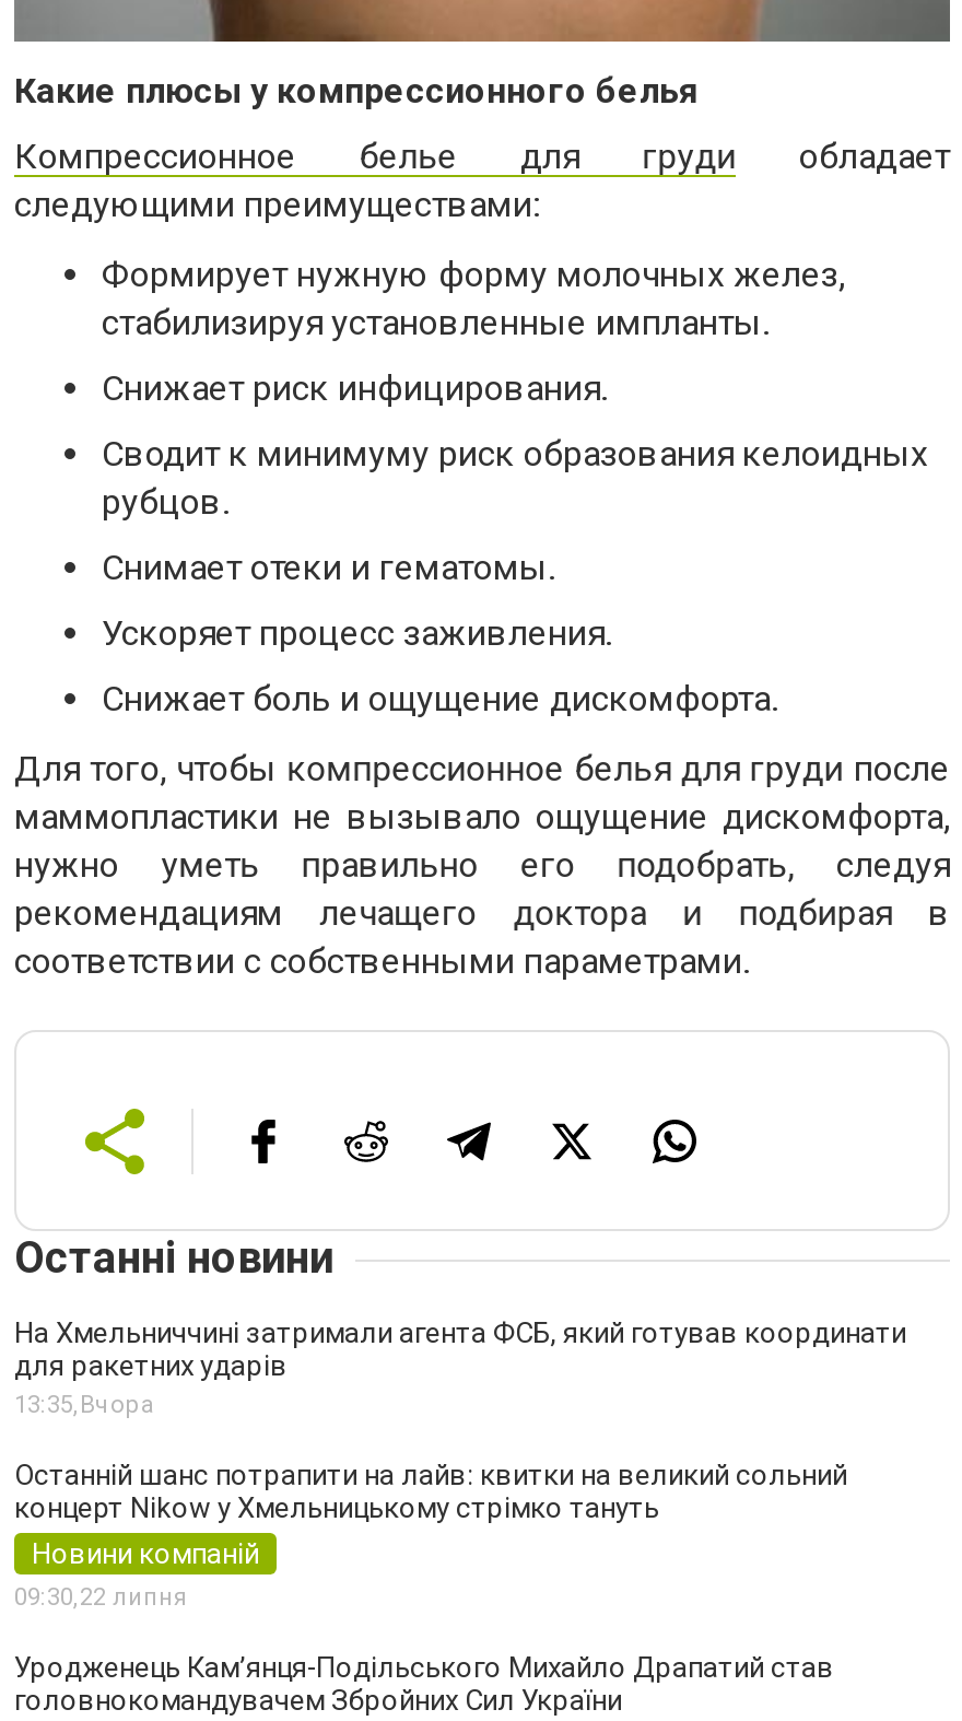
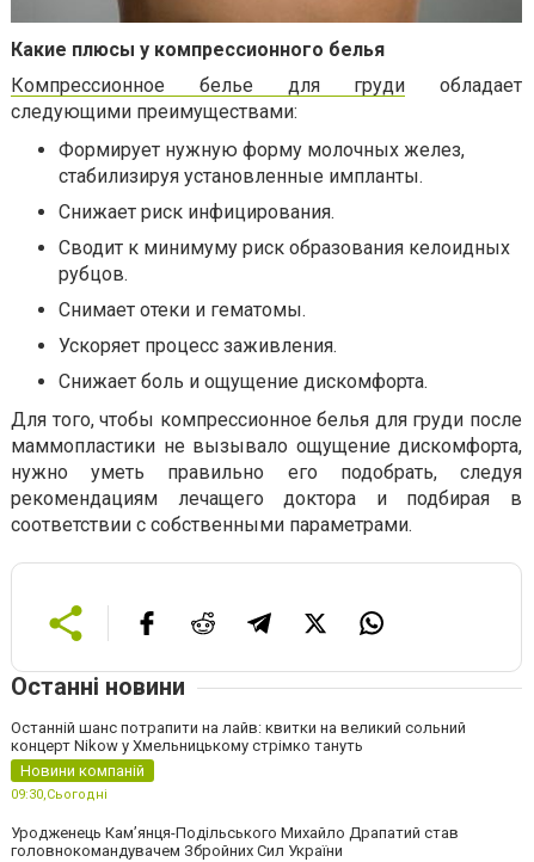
- На Хмельниччині затримали агента ФСБ, який готував координати
- для ракетних ударів
- 13:35, Вчора

- 09:30,22 липня
+ 09:30,Сьогодні
